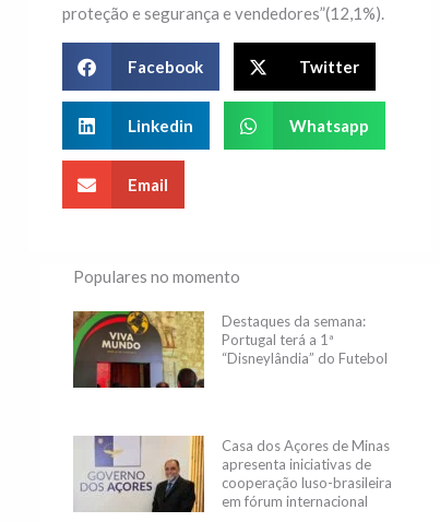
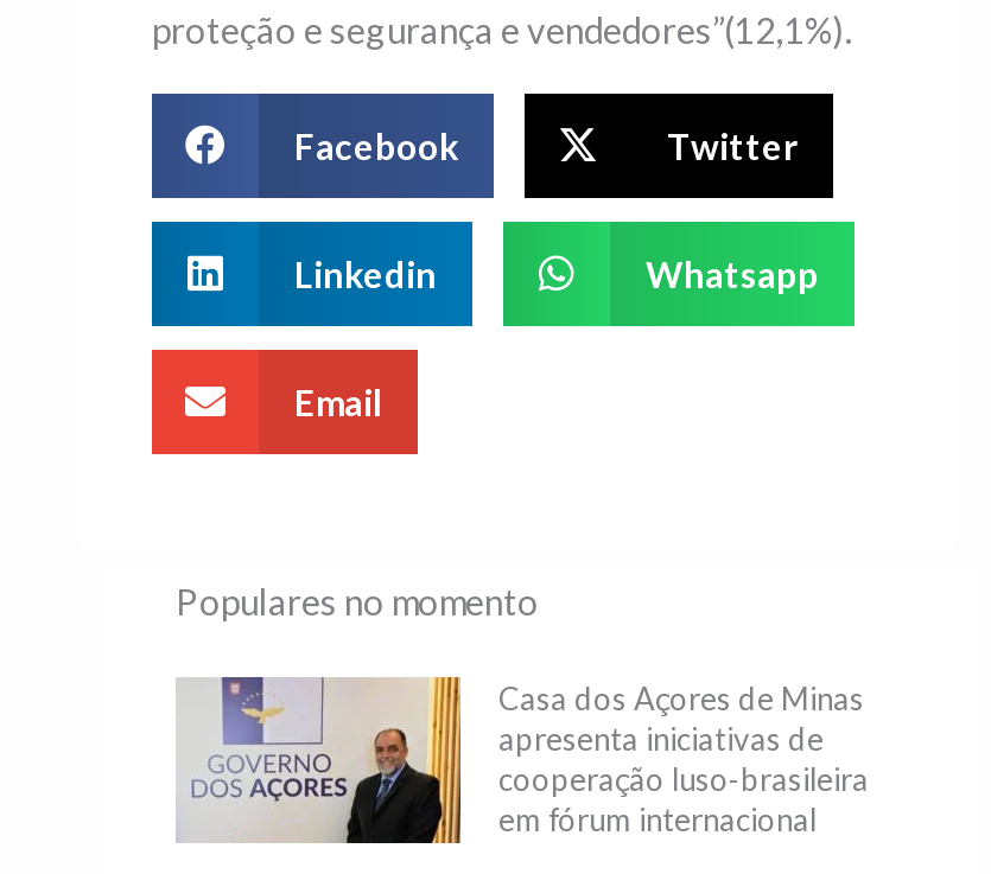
- [image]
- Destaques da semana:
- Portugal terá a 1ª
- “Disneylândia” do Futebol
